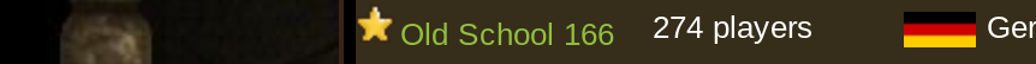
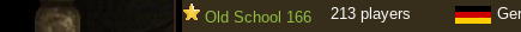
- Old School 166 274 players
+ Old School 166 213 players
